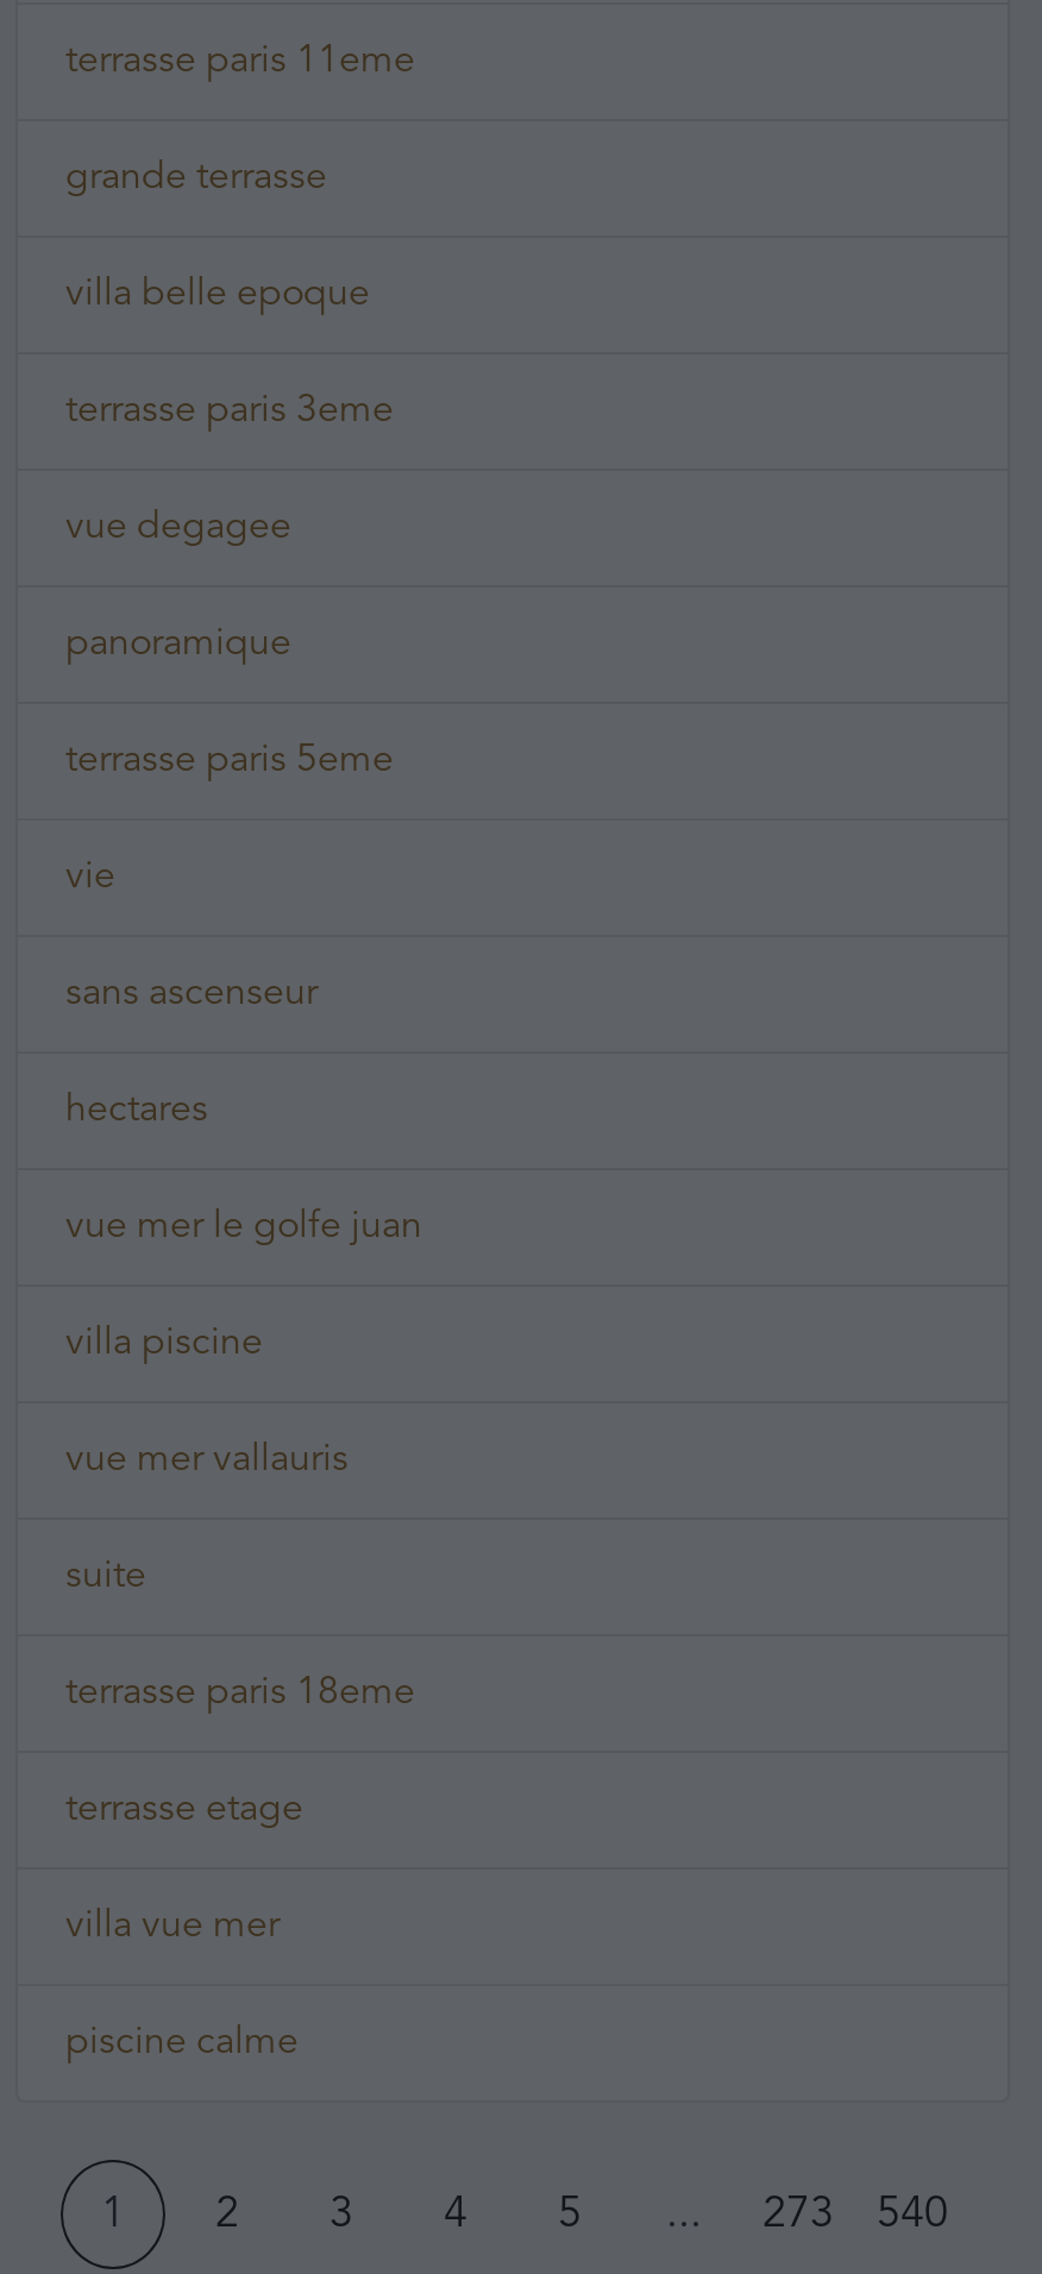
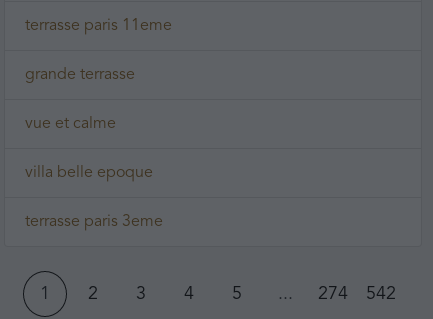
+ vue et calme

moved down: villa belle epoque | terrasse paris 3eme

- vue degagee
- panoramique
- terrasse paris 5eme
- vie
- sans ascenseur
- hectares
- vue mer le golfe juan
- villa piscine
- vue mer vallauris
- suite
- terrasse paris 18eme
- terrasse etage
- villa vue mer
- piscine calme

- 273
+ 274

- 540
+ 542
